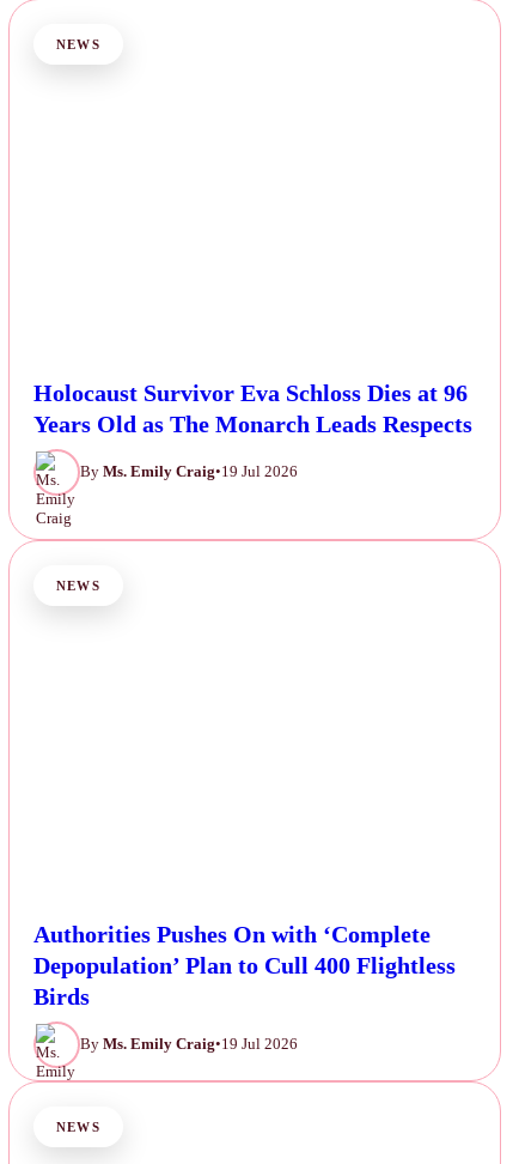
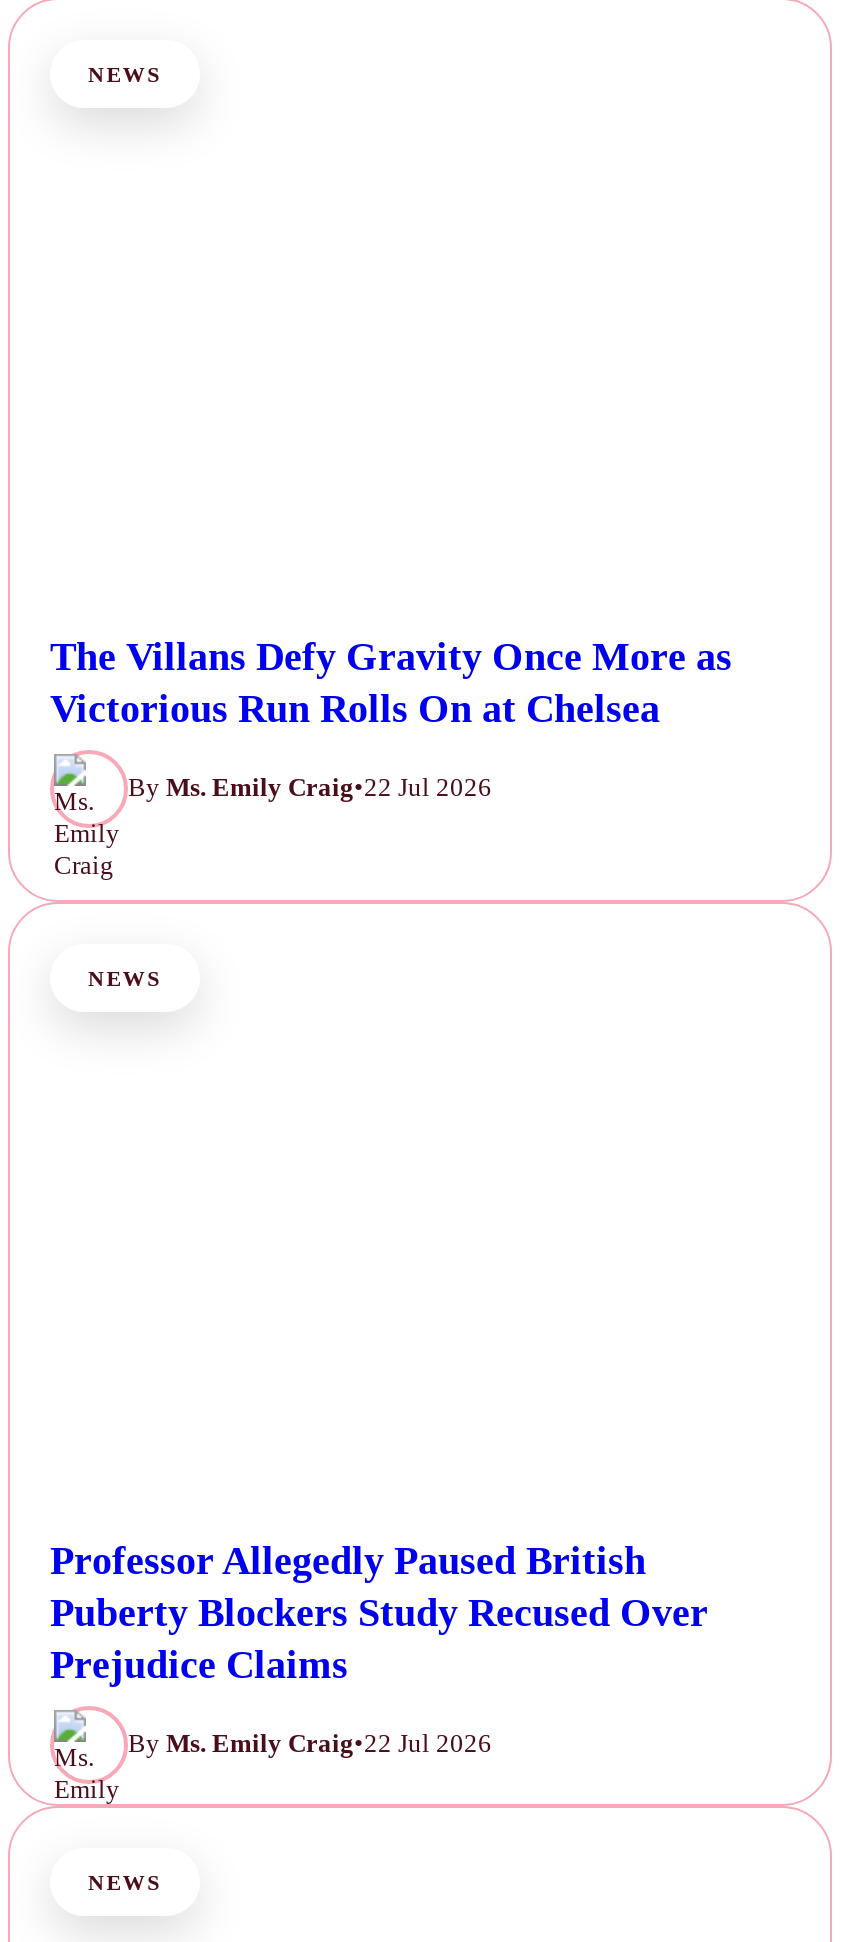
- Holocaust Survivor Eva Schloss Dies at 96
- Years Old as The Monarch Leads Respects
+ The Villans Defy Gravity Once More as
+ Victorious Run Rolls On at Chelsea

- By Ms. Emily Craig•19 Jul 2026
+ By Ms. Emily Craig•22 Jul 2026

- Authorities Pushes On with ‘Complete
- Depopulation’ Plan to Cull 400 Flightless
- Birds
+ Professor Allegedly Paused British
+ Puberty Blockers Study Recused Over
+ Prejudice Claims

- By Ms. Emily Craig•19 Jul 2026
+ By Ms. Emily Craig•22 Jul 2026
